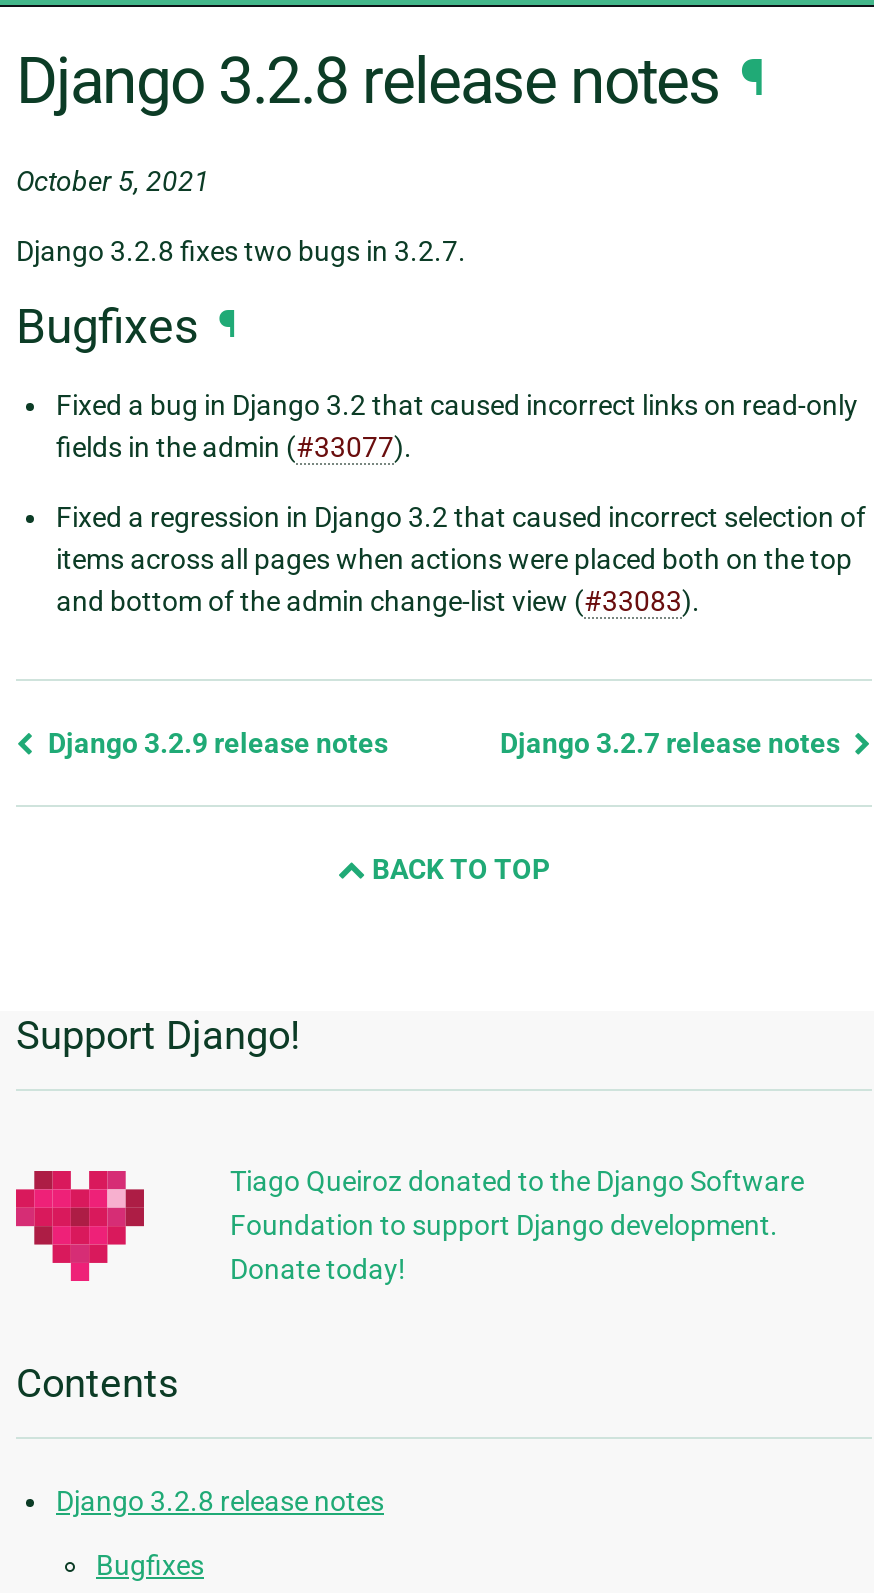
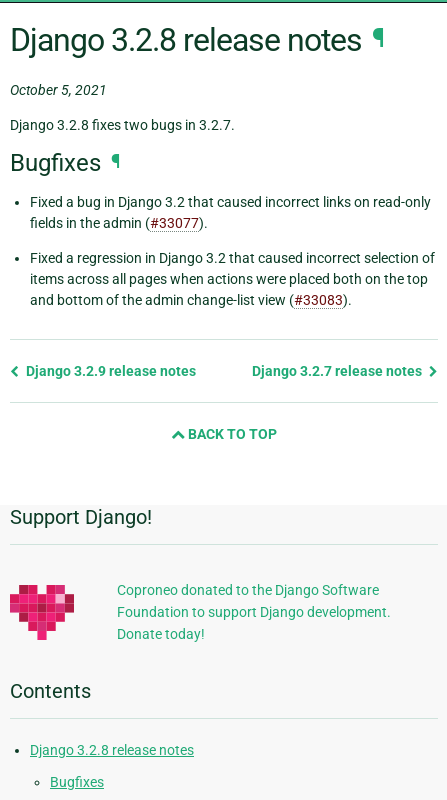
- Tiago Queiroz donated to the Django Software
+ Coproneo donated to the Django Software
